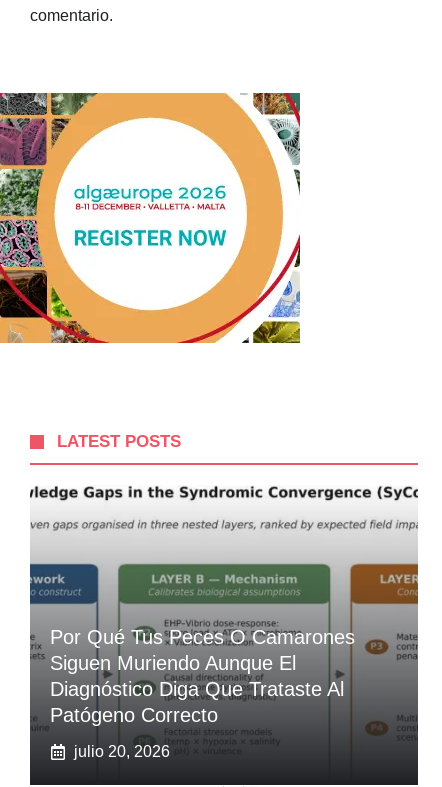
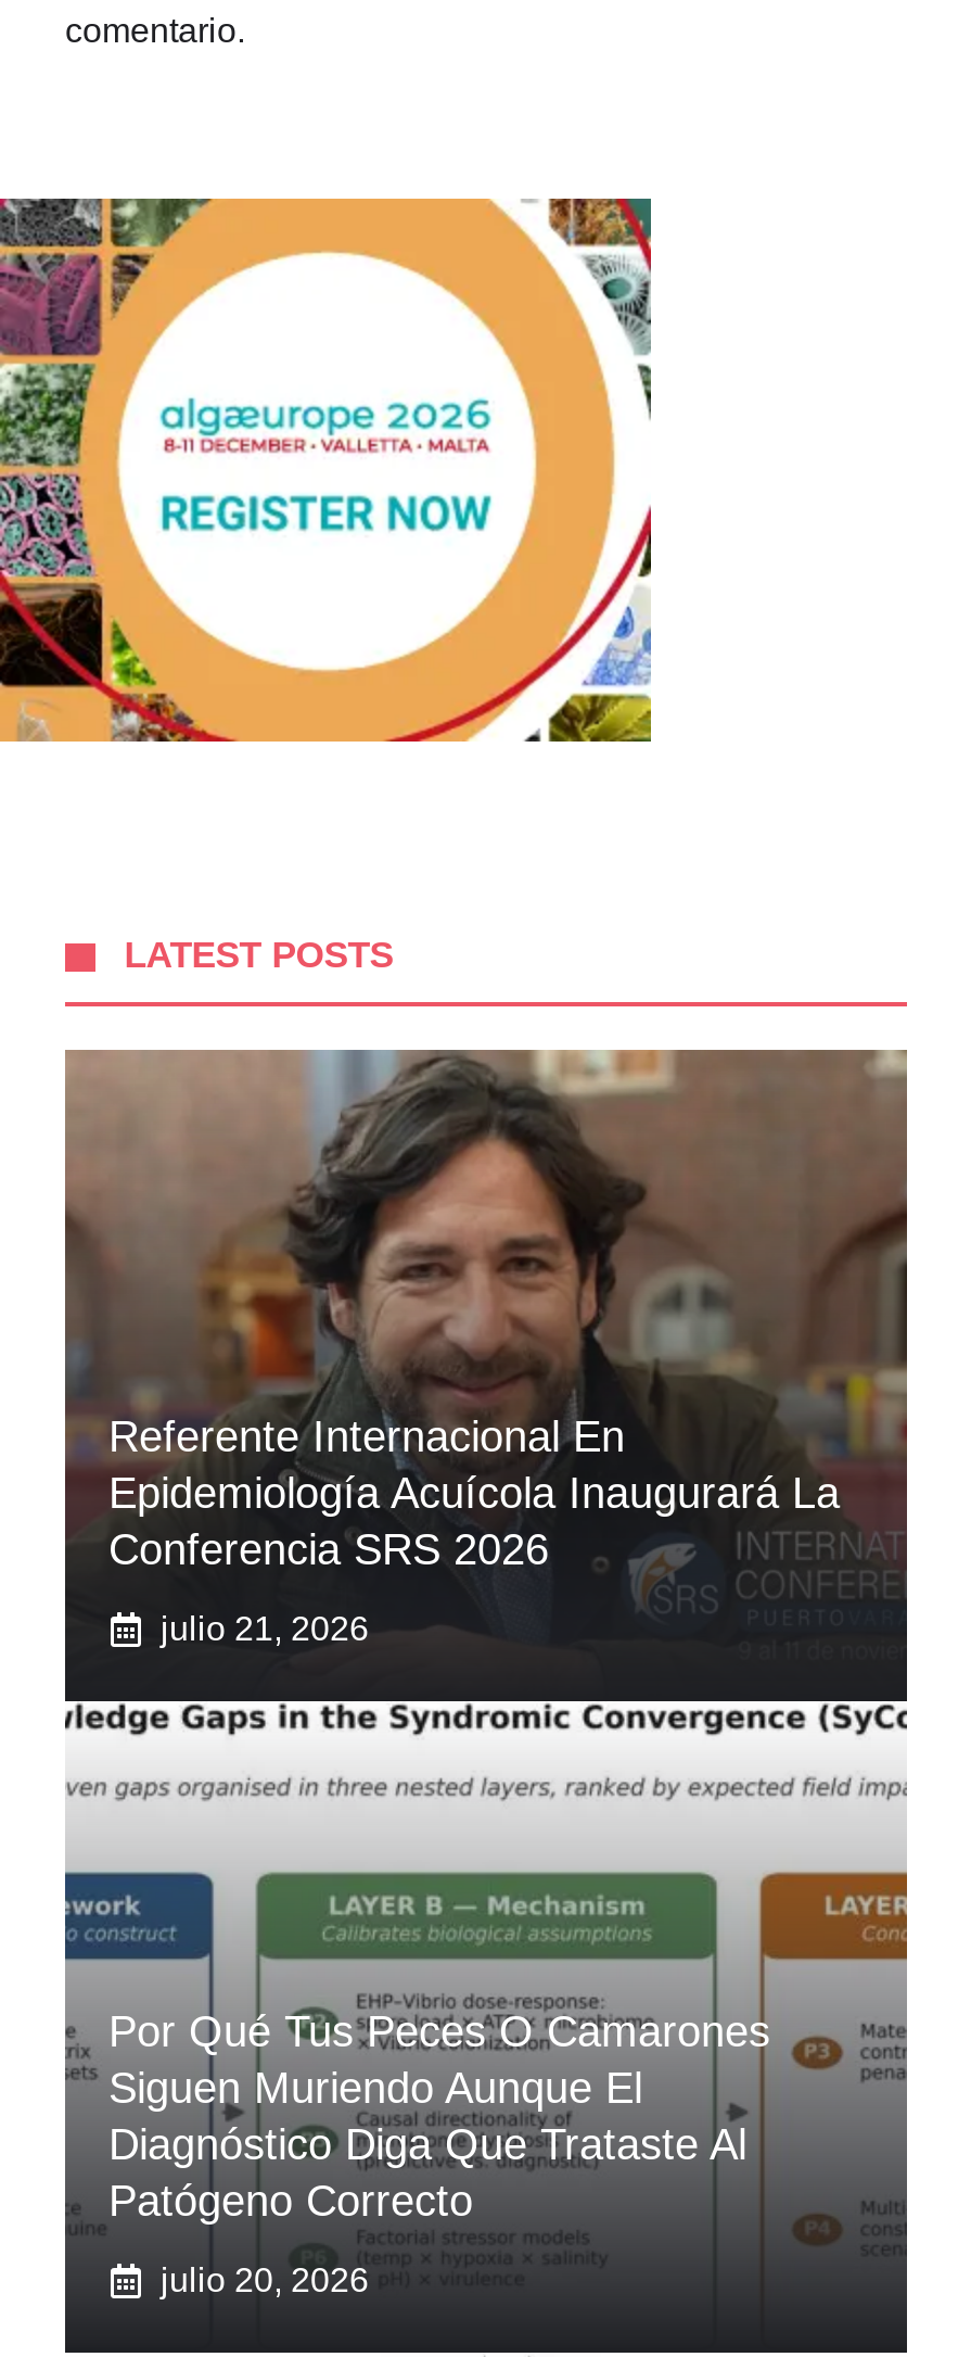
+ [image]
+ Referente Internacional En
+ Epidemiología Acuícola Inaugurará La
+ Conferencia SRS 2026
+ julio 21, 2026
